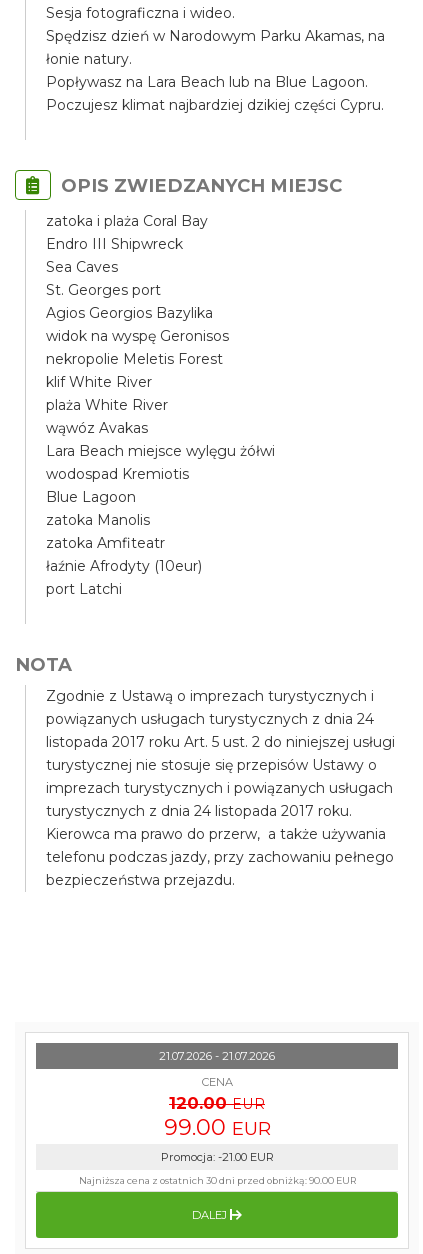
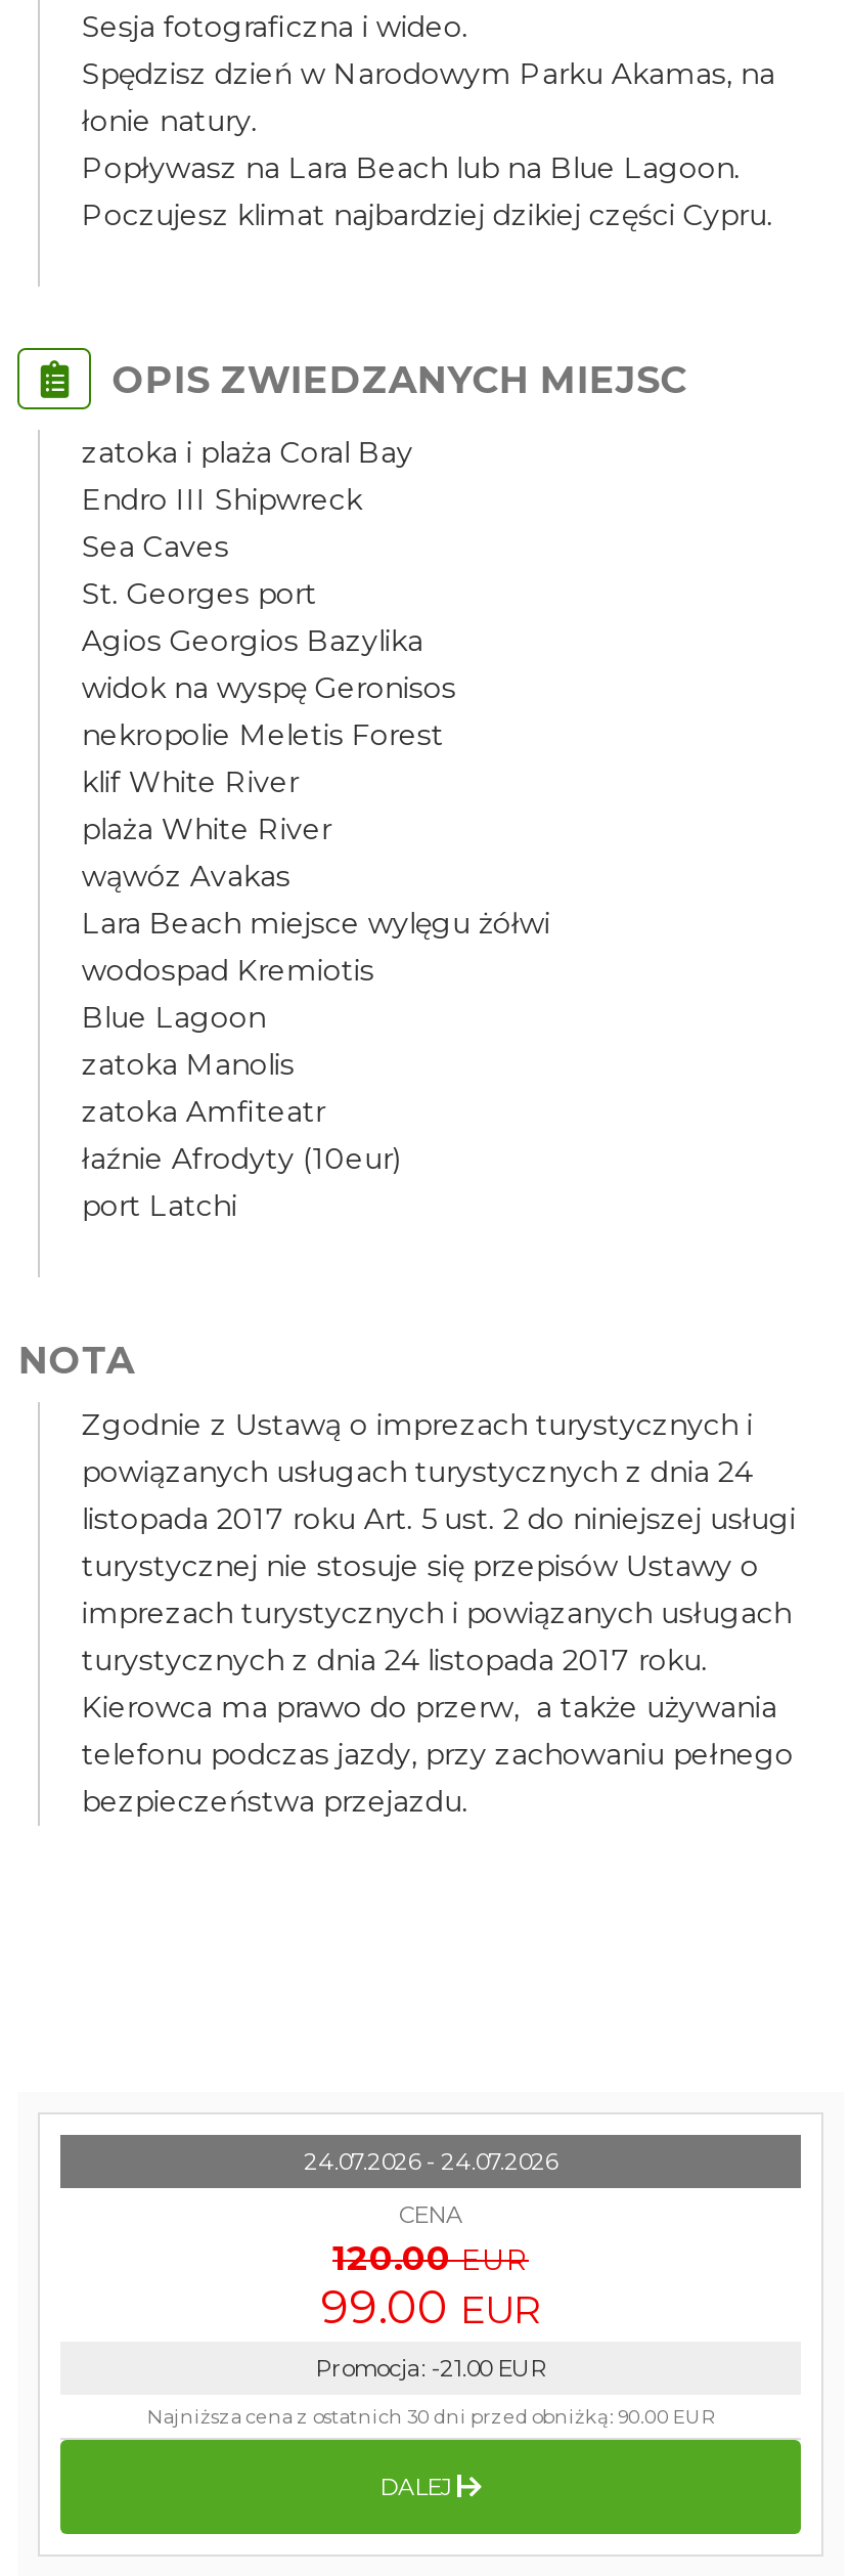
- 21.07.2026 - 21.07.2026
+ 24.07.2026 - 24.07.2026
